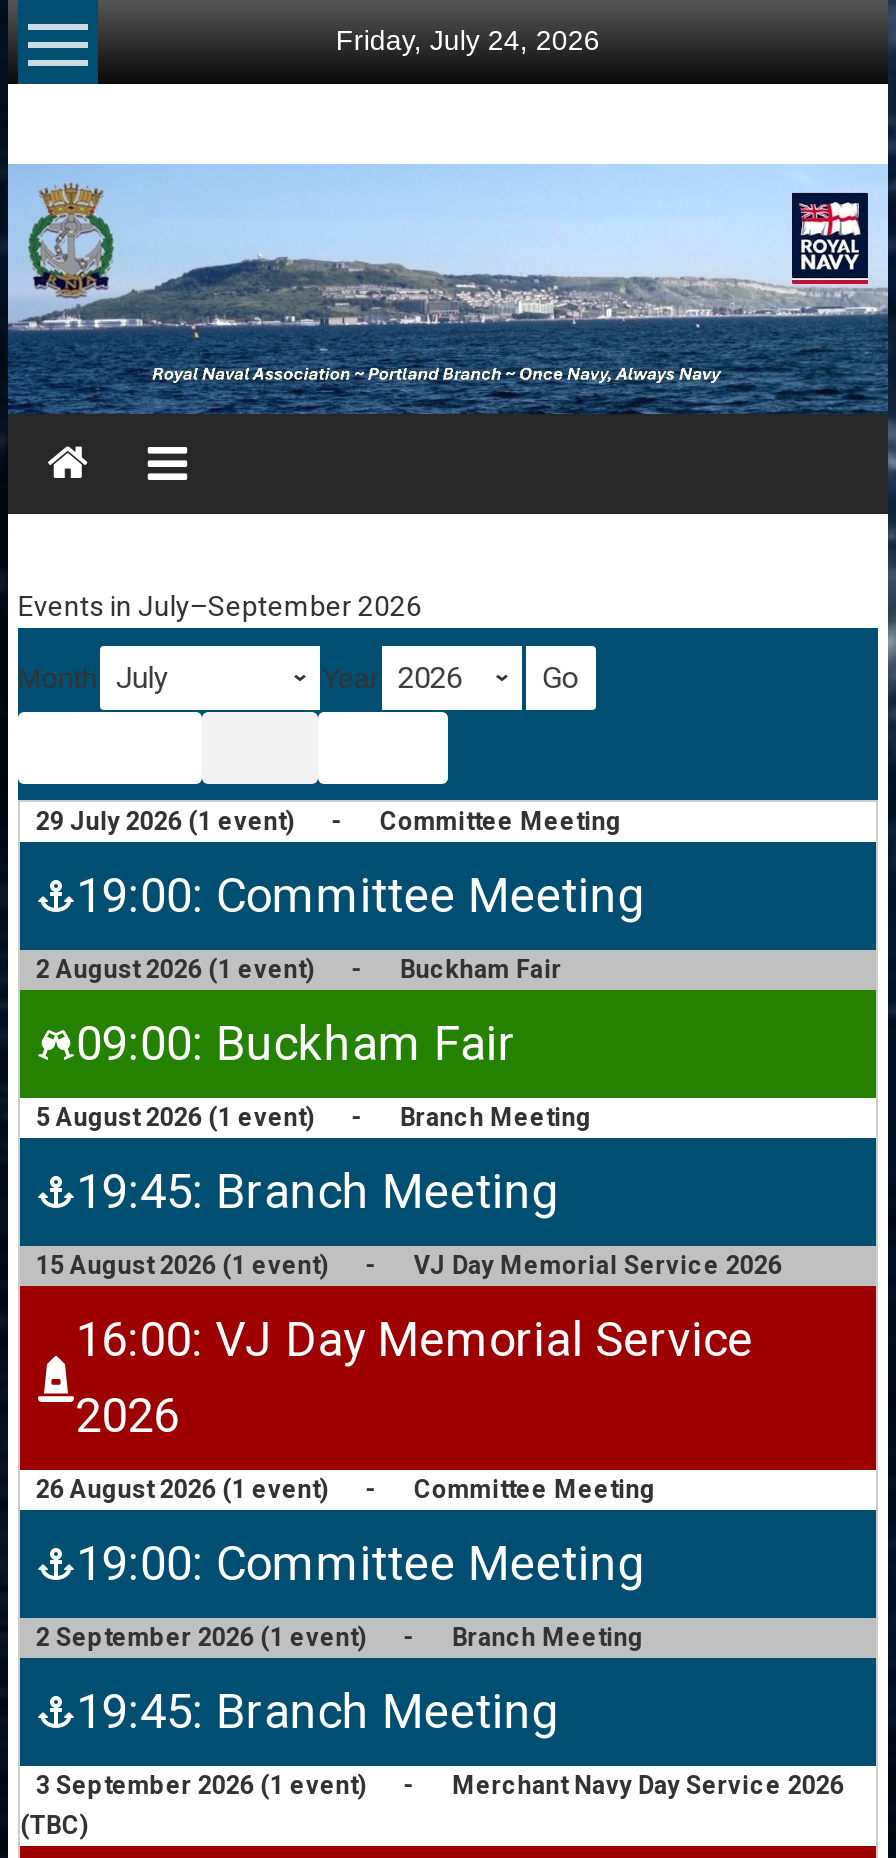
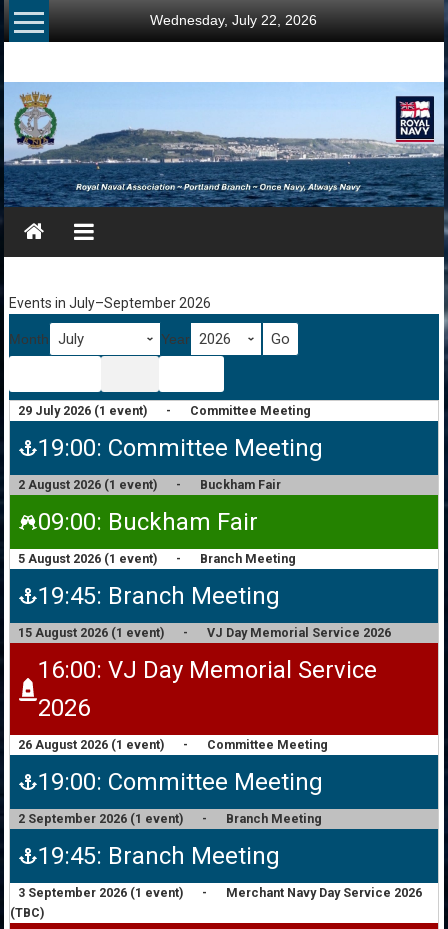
- Friday, July 24, 2026
+ Wednesday, July 22, 2026
